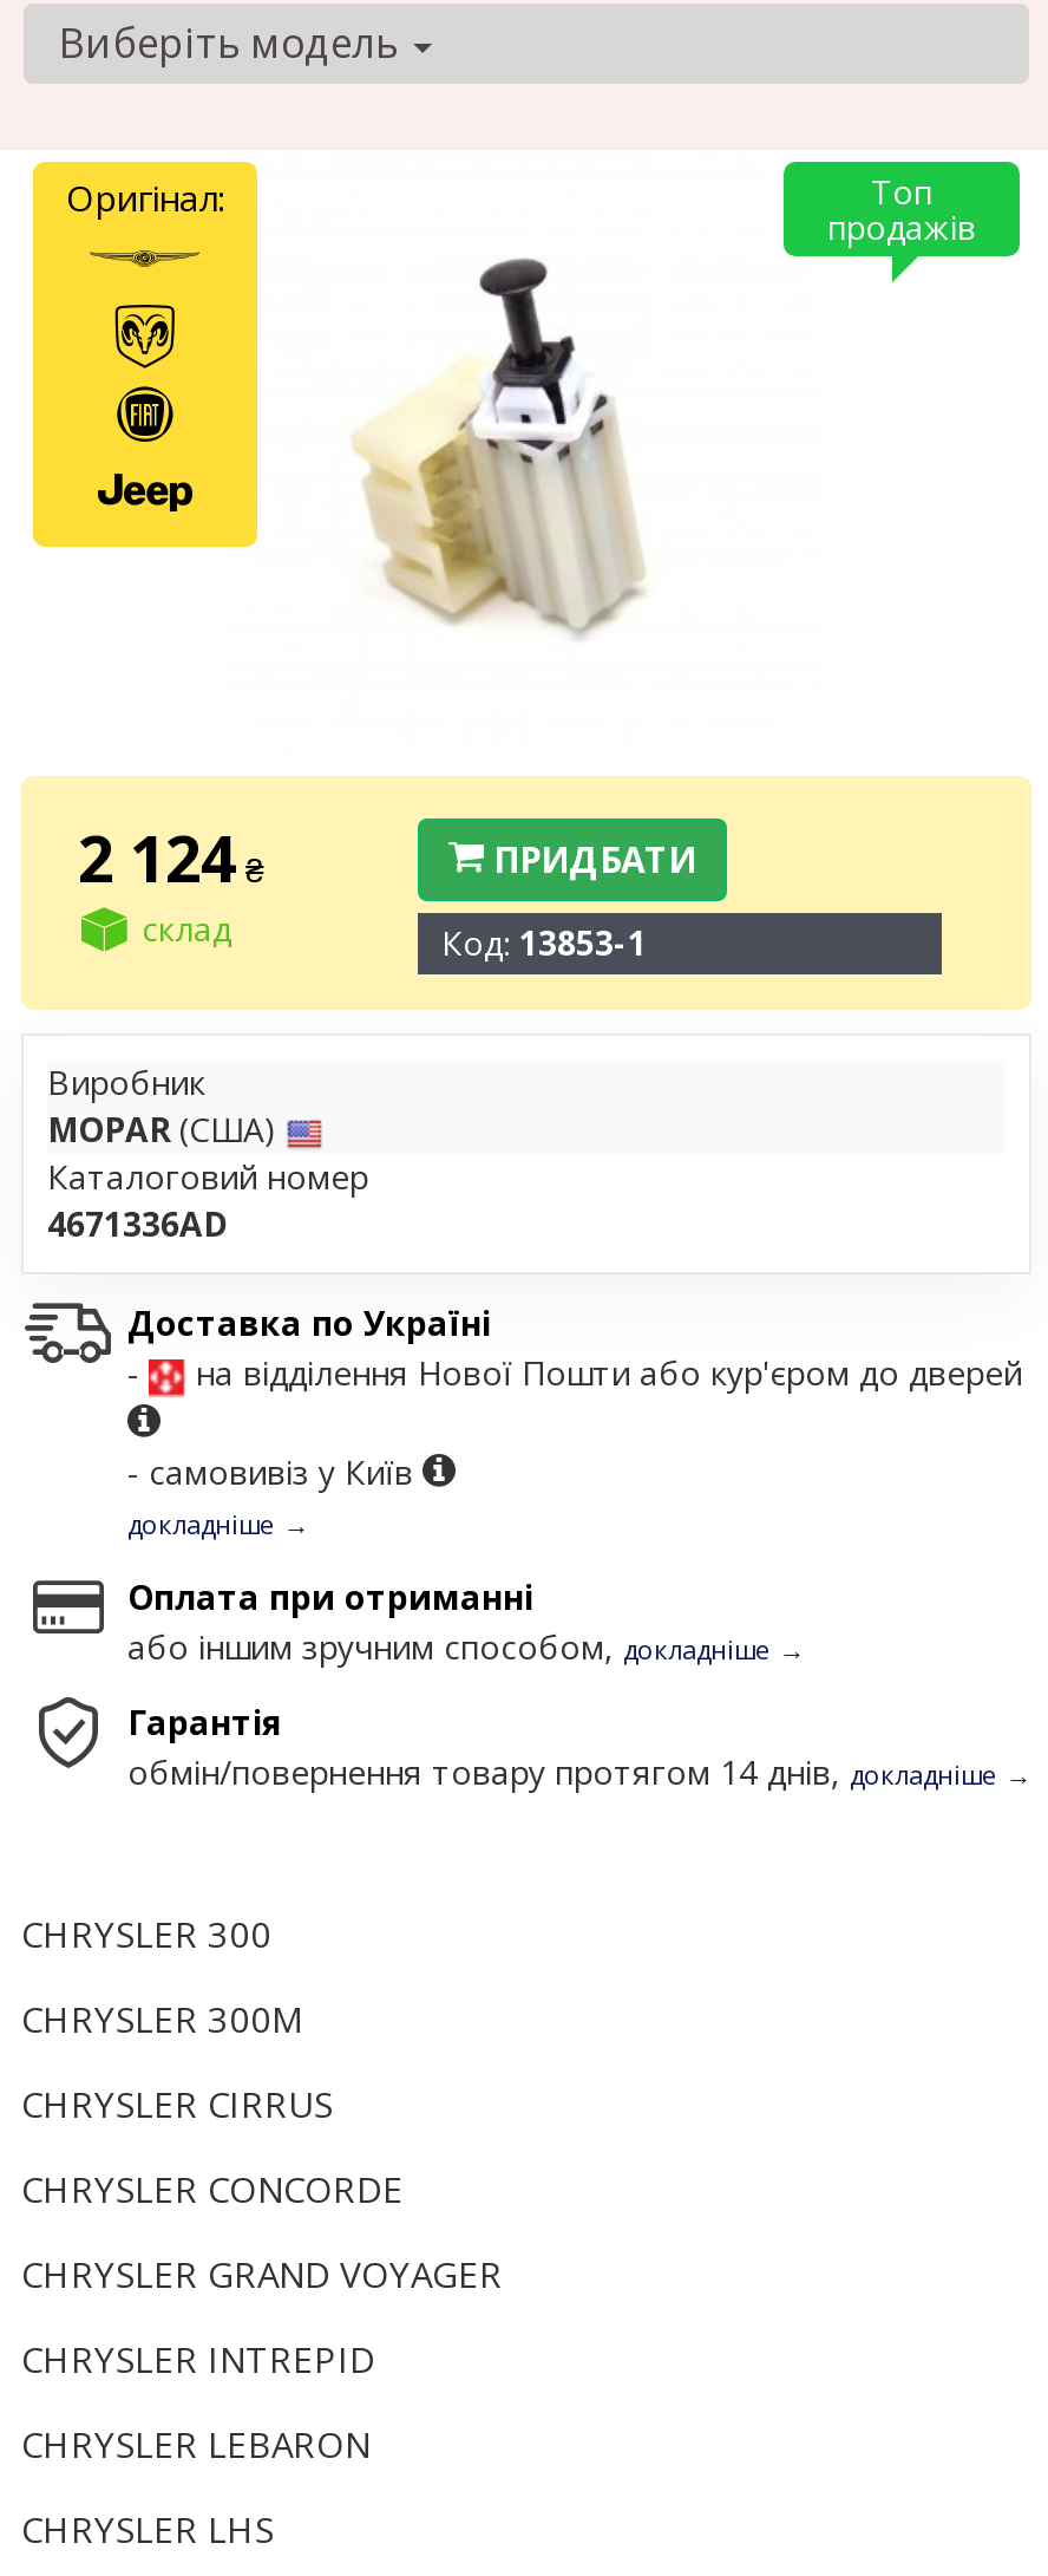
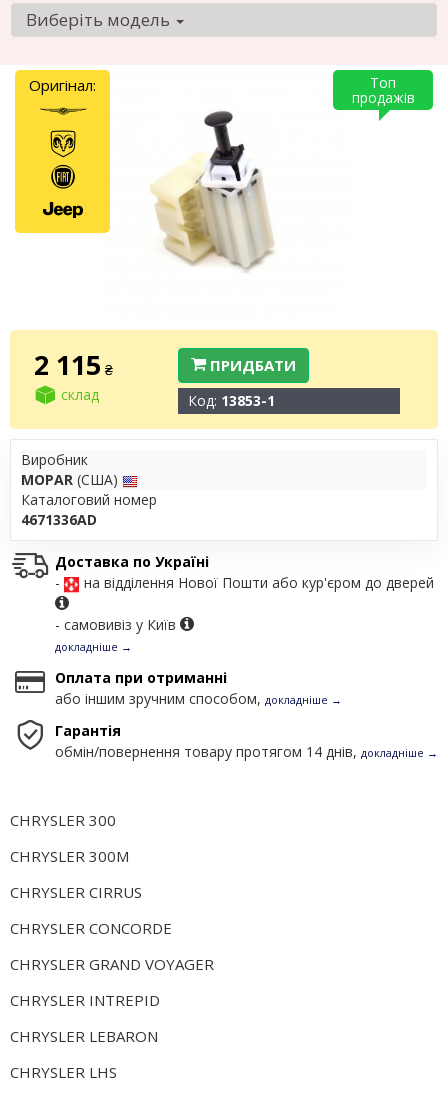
- 2 124 ₴
+ 2 115 ₴
